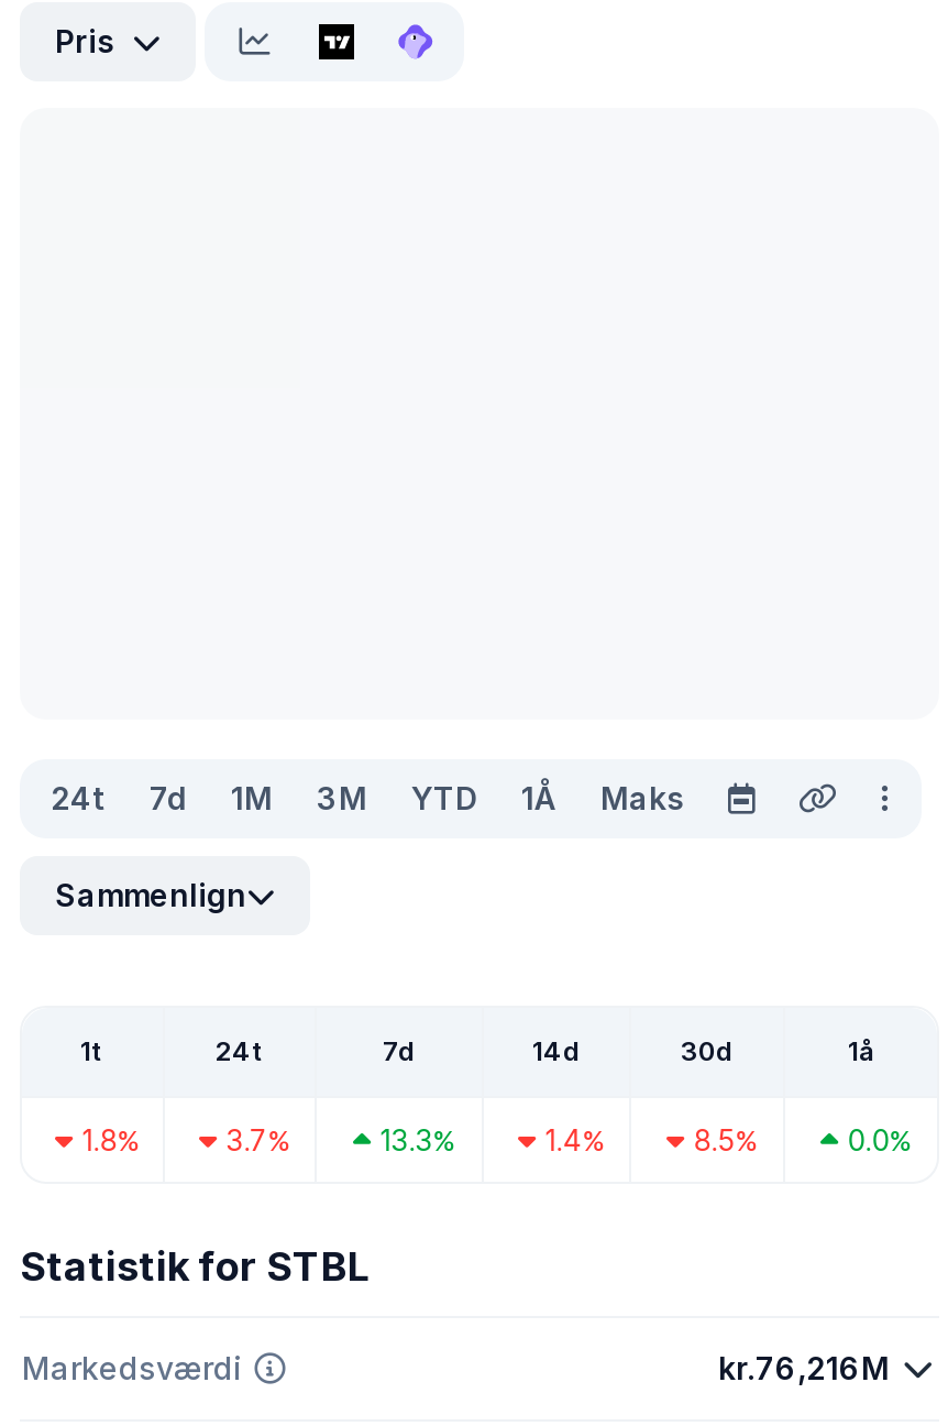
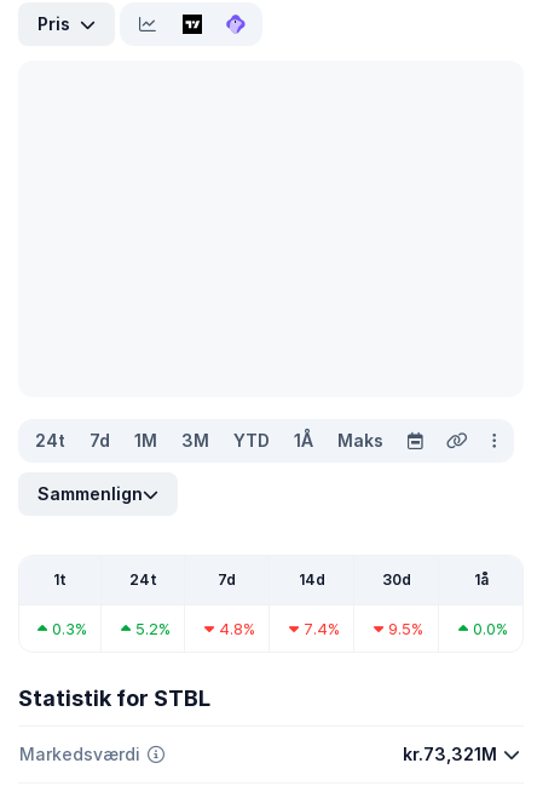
- 1.8%
+ 0.3%

- 3.7%
+ 5.2%

- 13.3%
+ 4.8%

- 1.4%
+ 7.4%

- 8.5%
+ 9.5%

- kr.76,216M
+ kr.73,321M
